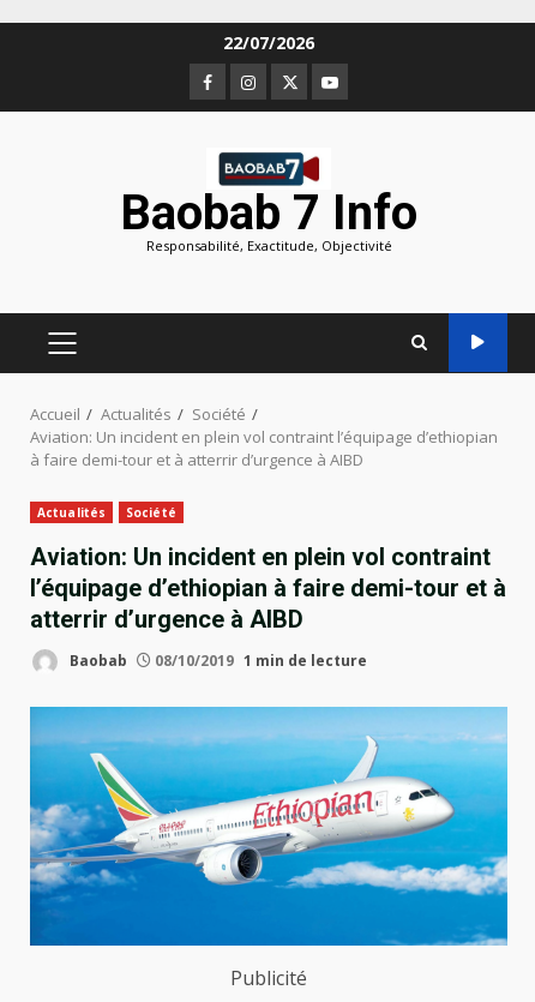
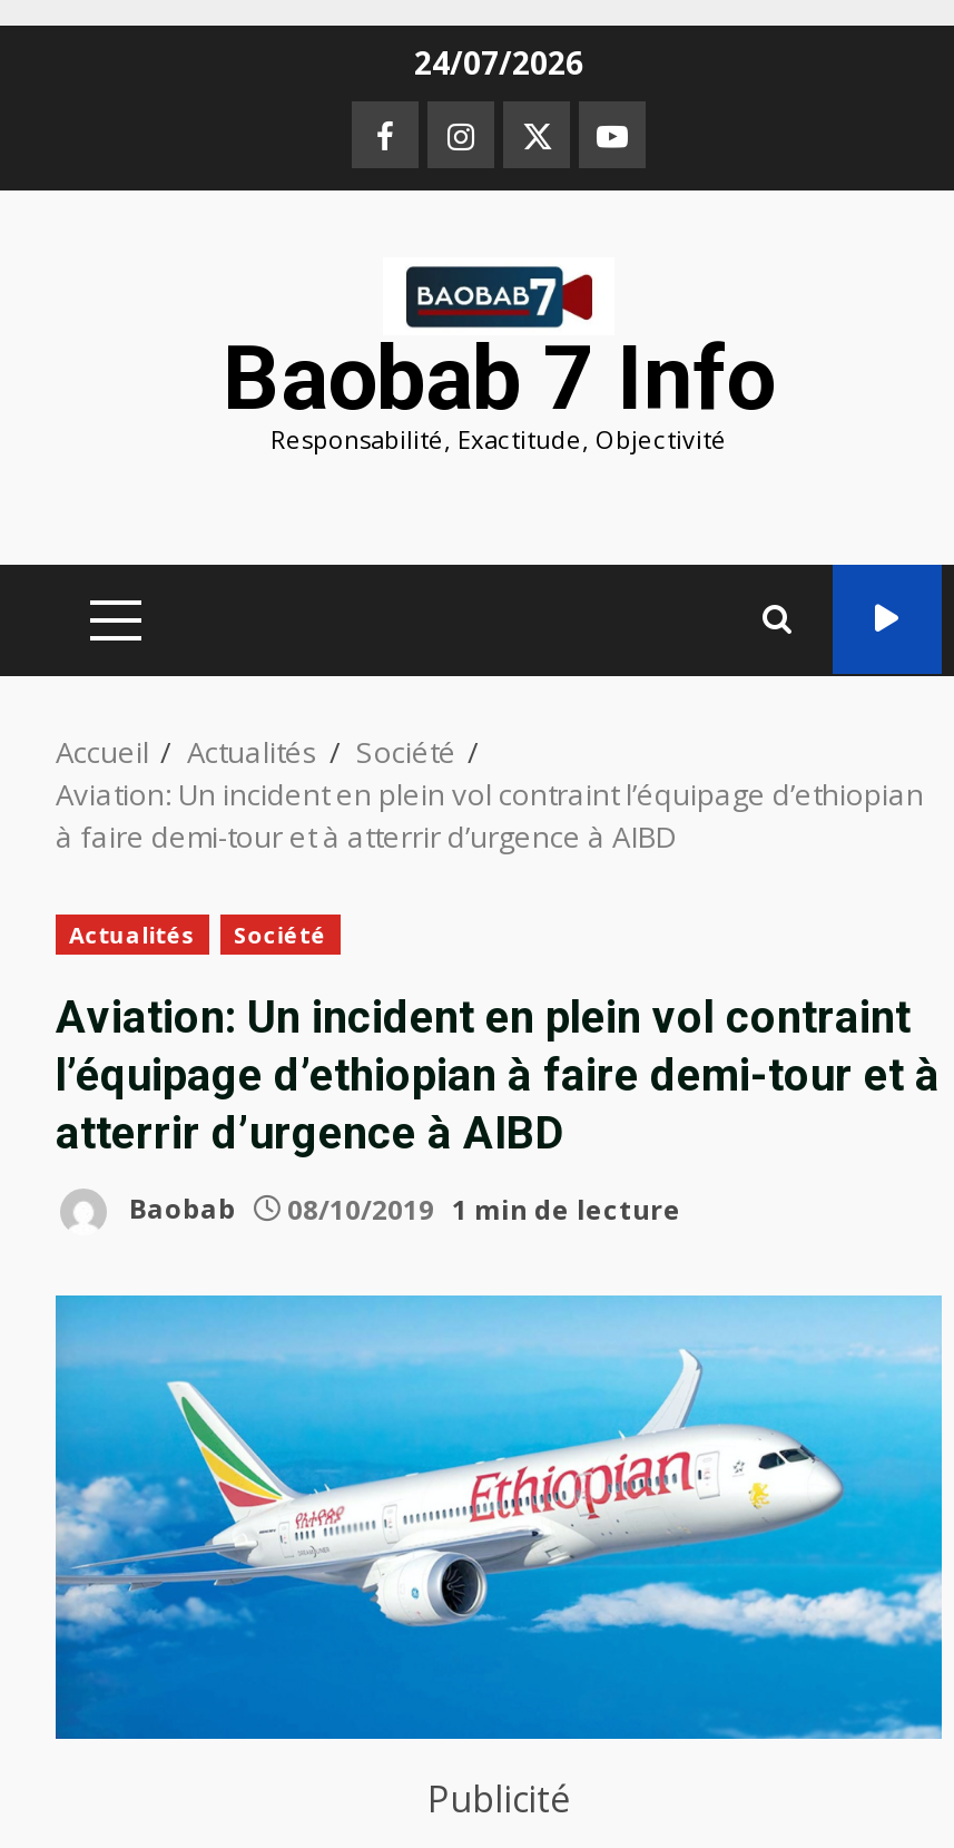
- 22/07/2026
+ 24/07/2026
